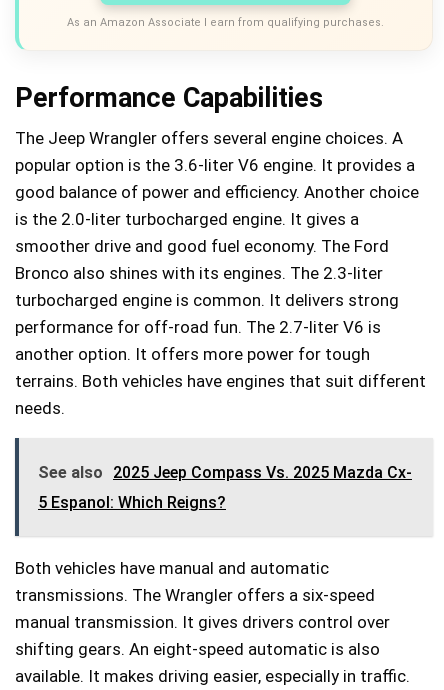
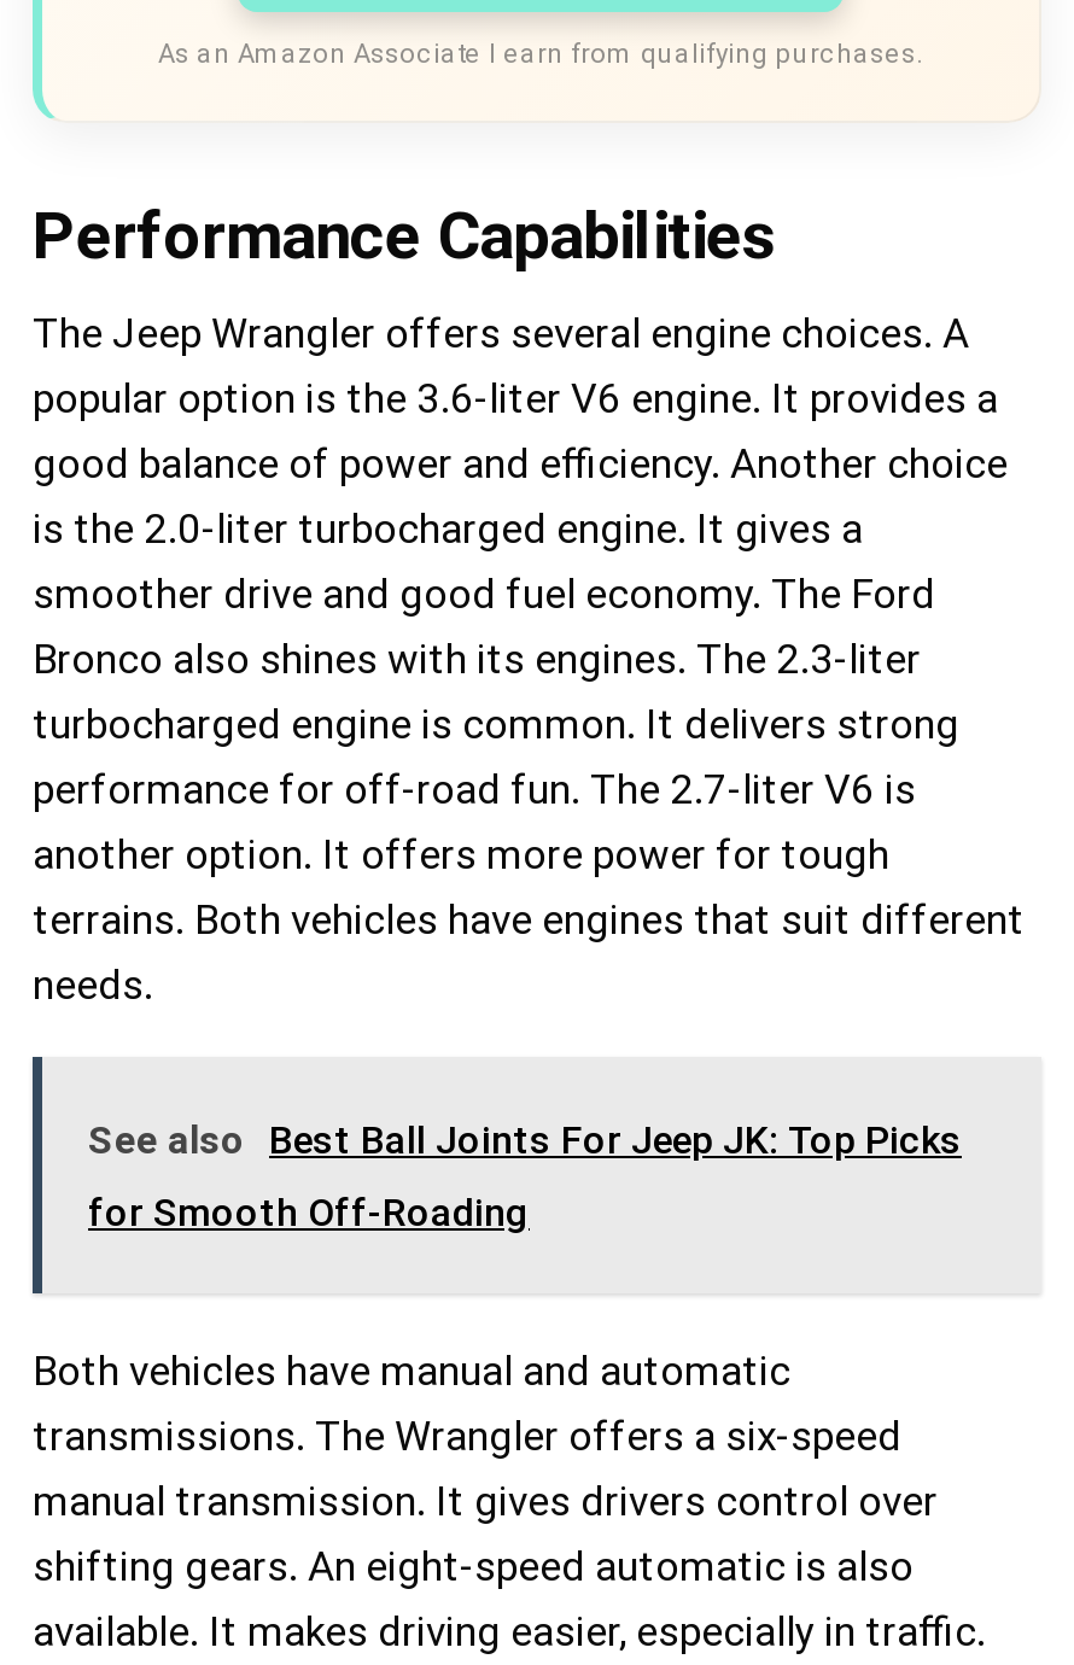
- See also 2025 Jeep Compass Vs. 2025 Mazda Cx-
+ See also Best Ball Joints For Jeep JK: Top Picks

- 5 Espanol: Which Reigns?
+ for Smooth Off-Roading
